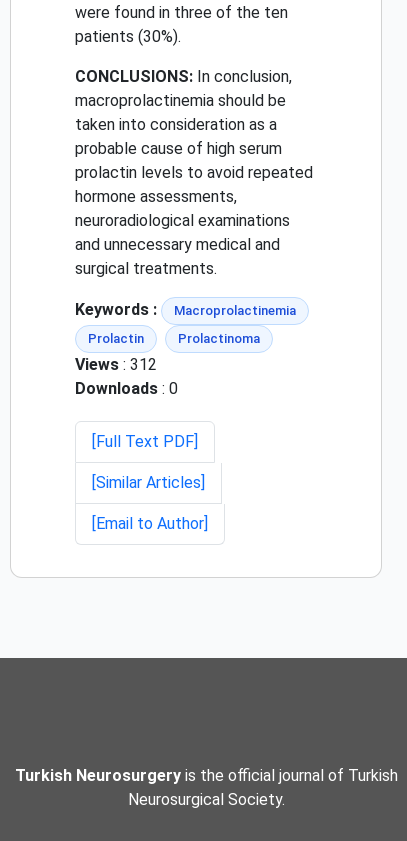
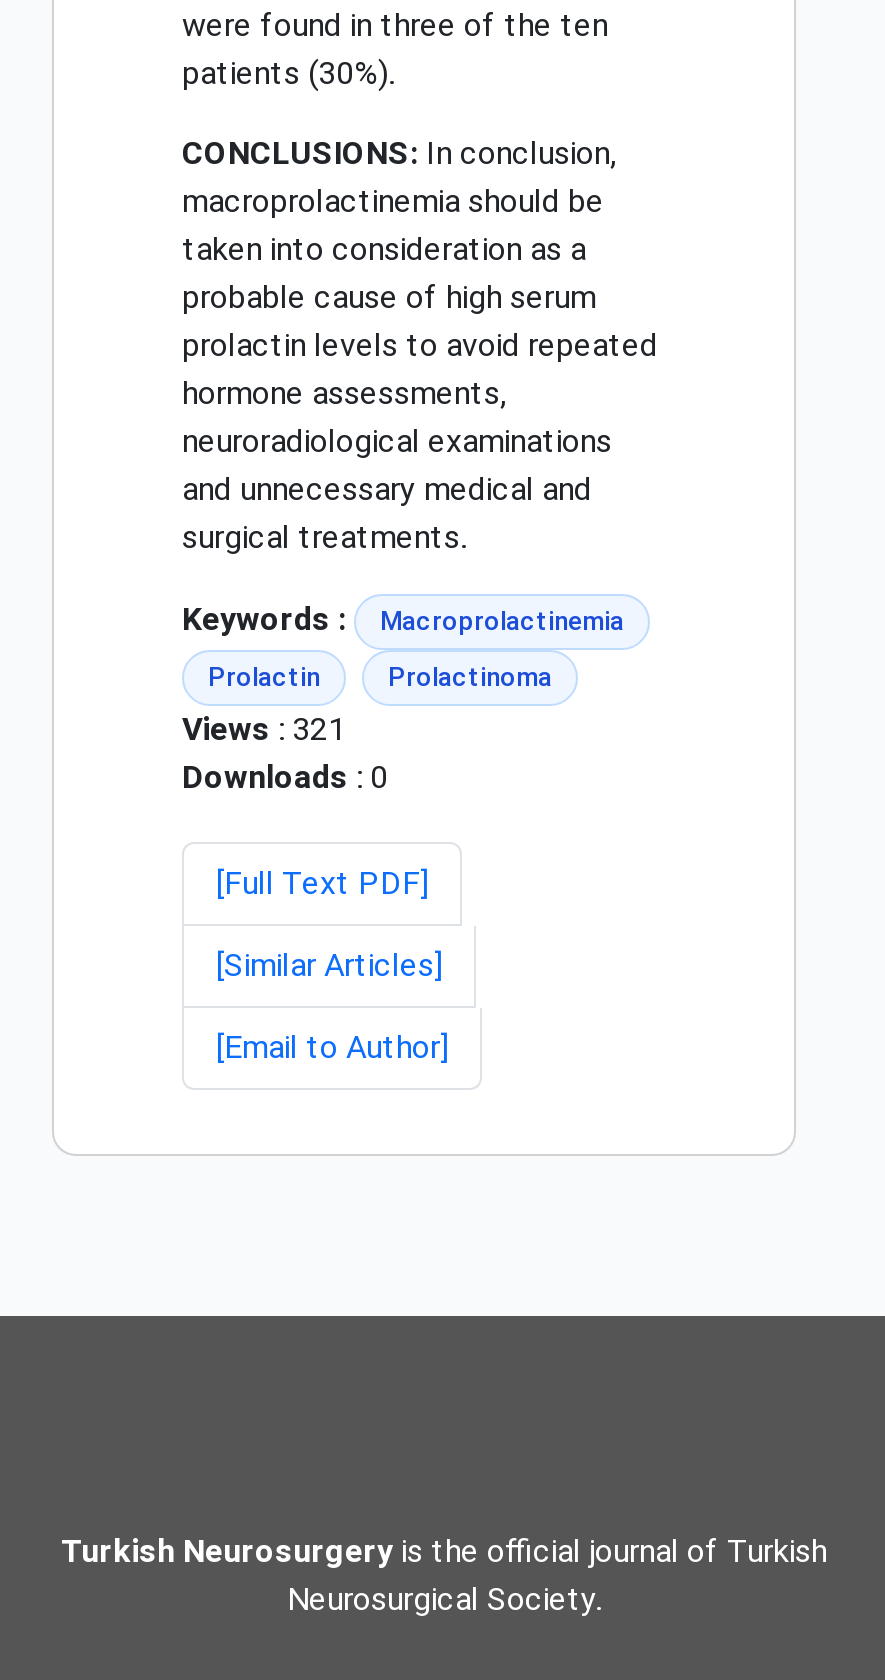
- Views: 312
+ Views: 321
